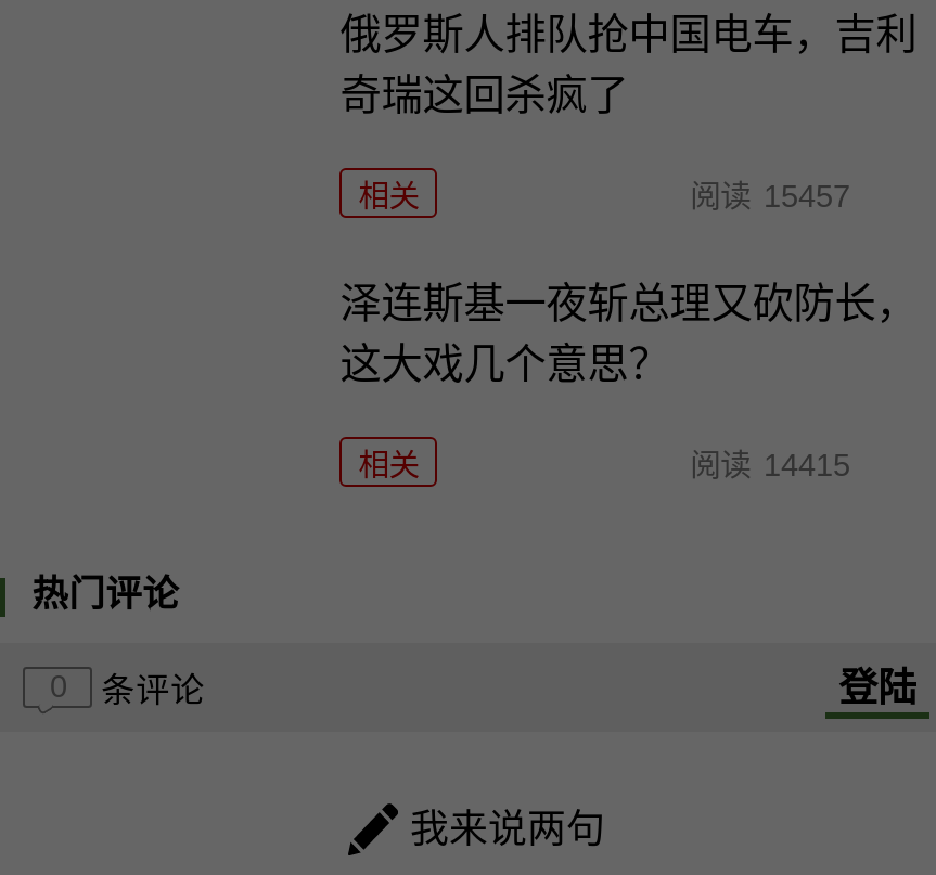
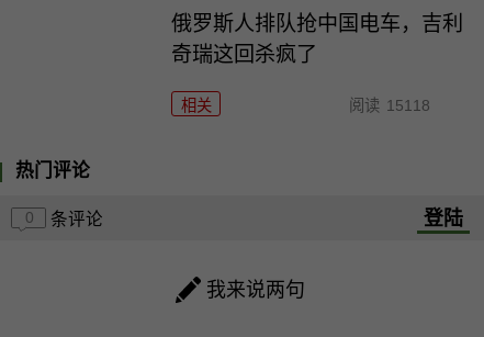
- 阅读 15457
- 泽连斯基一夜斩总理又砍防长，
- 这大戏几个意思？
- 相关
- 阅读 14415
+ 阅读 15118
